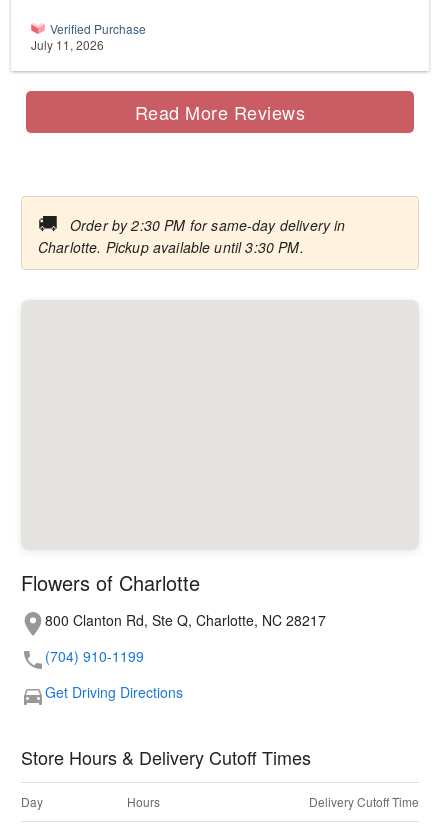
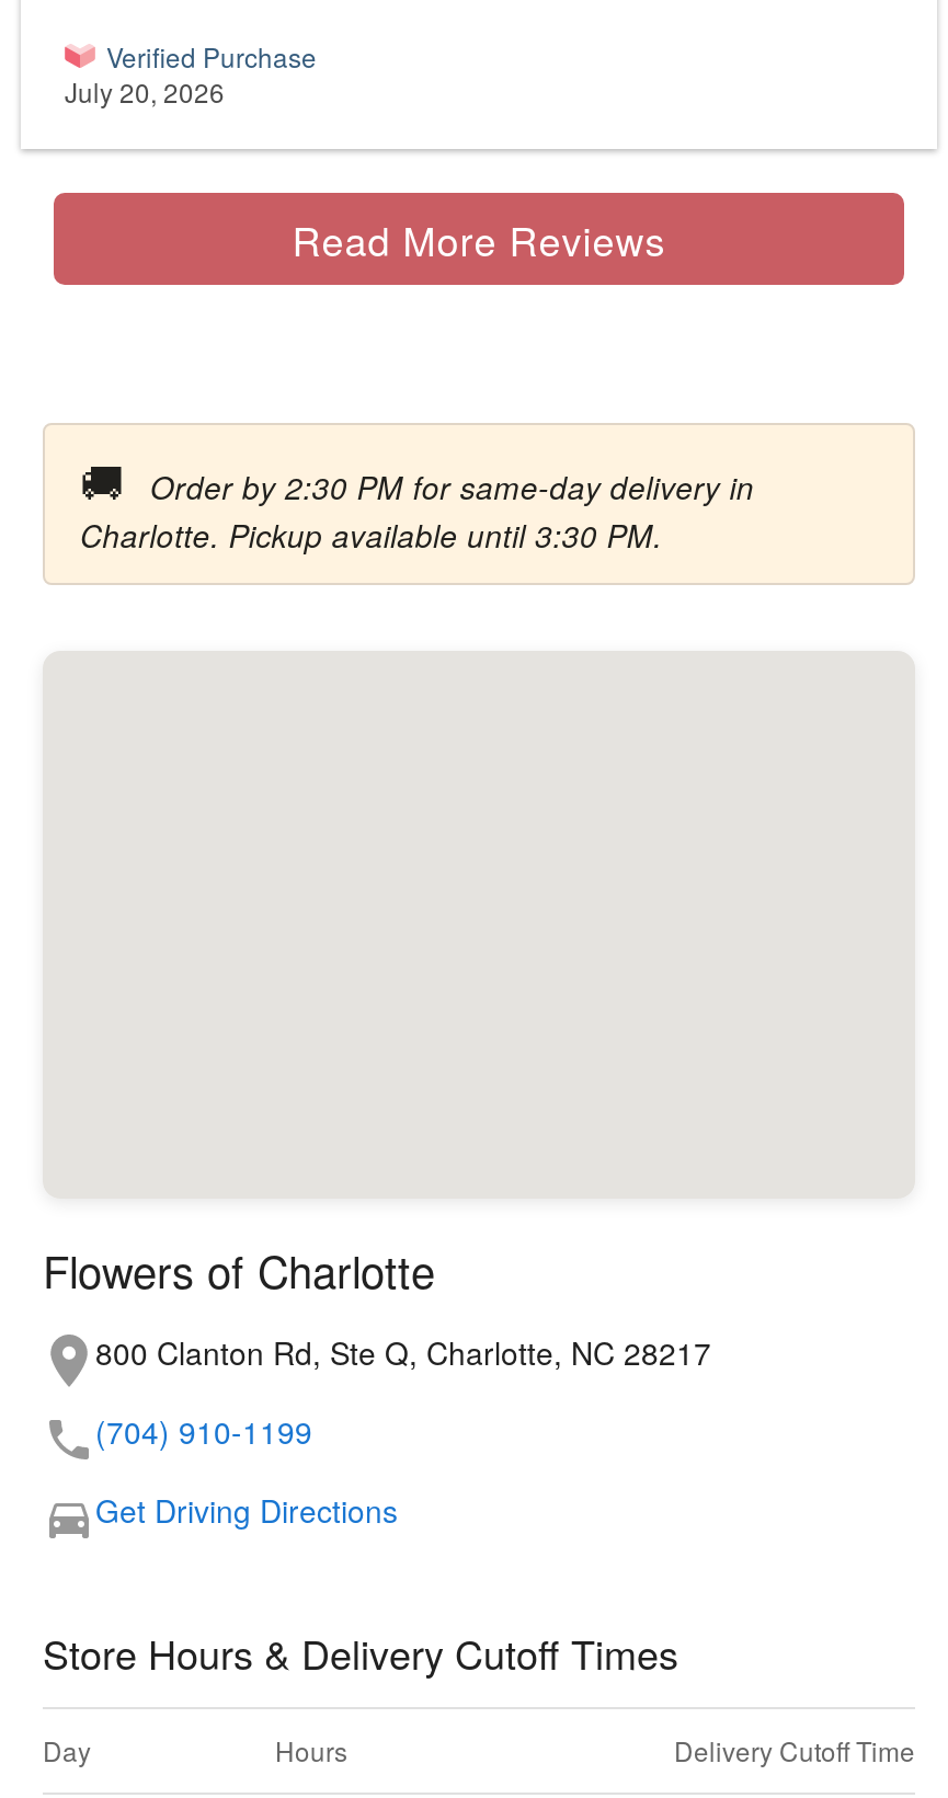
- July 11, 2026
+ July 20, 2026
